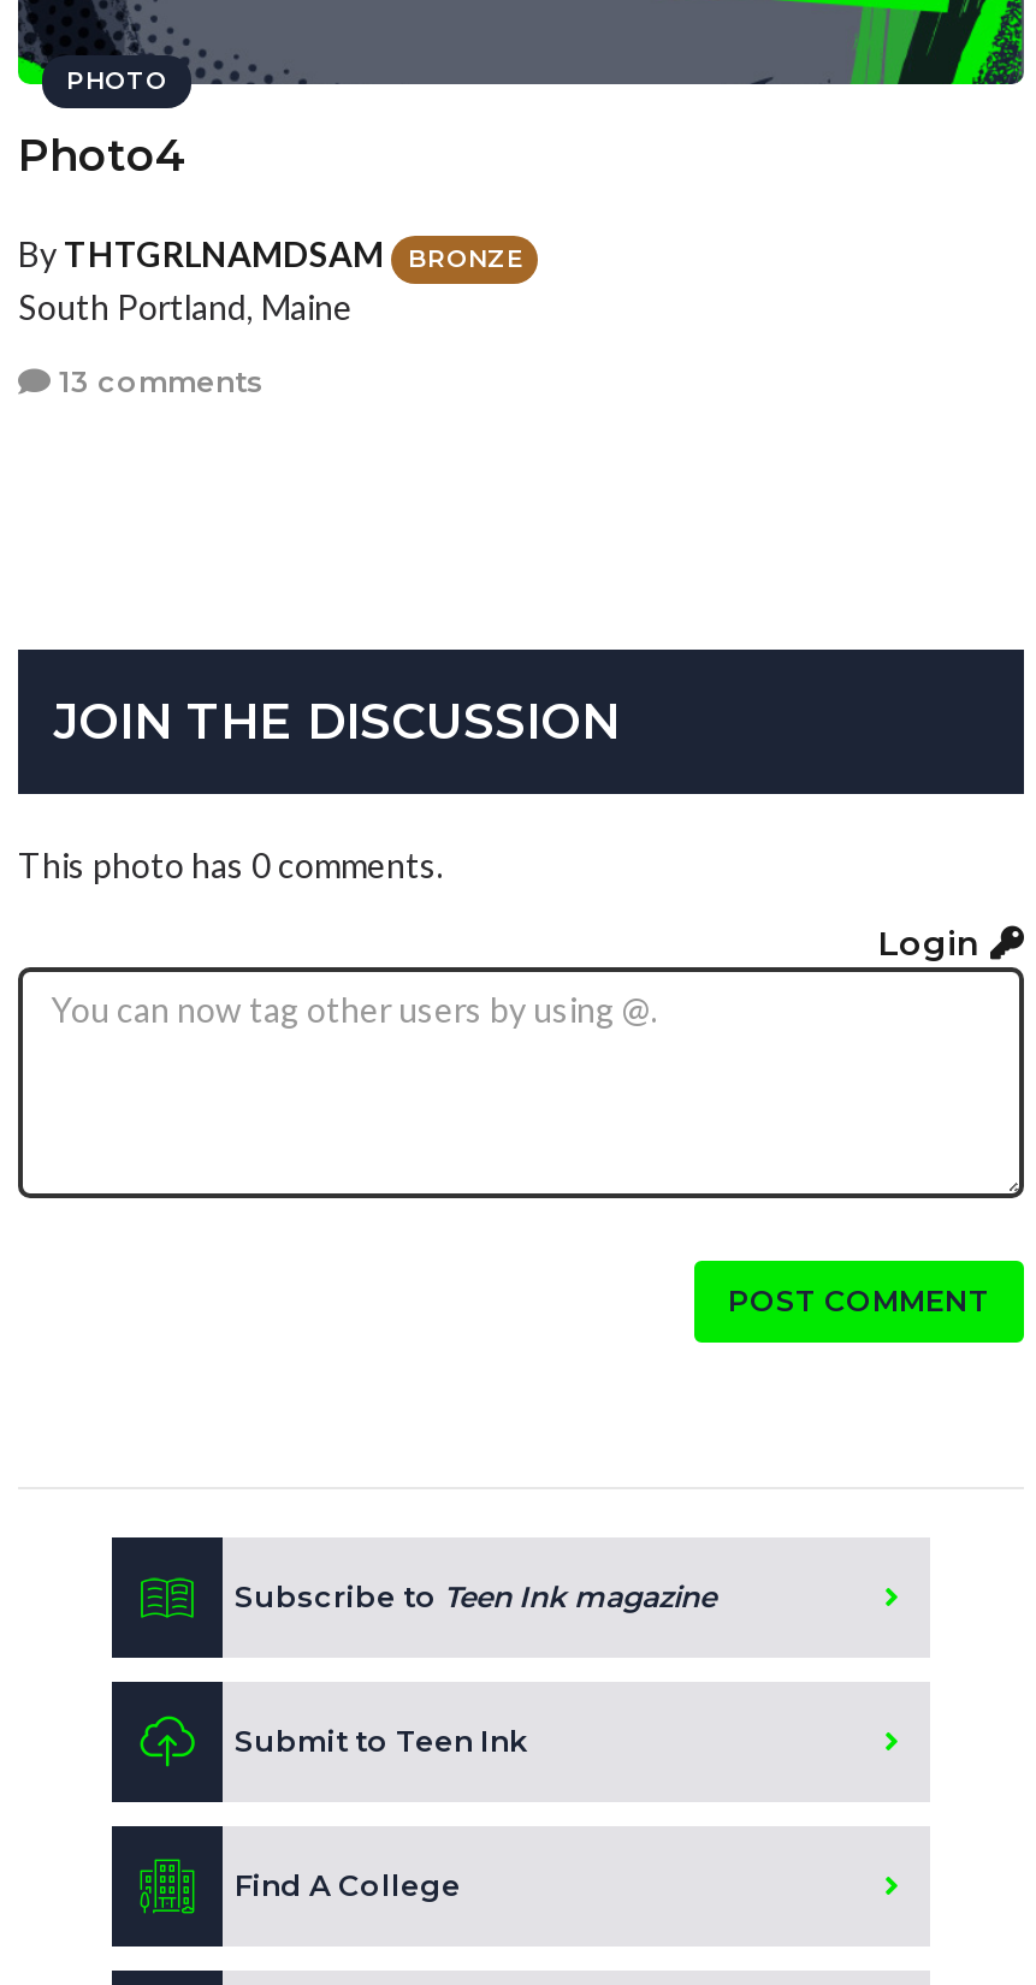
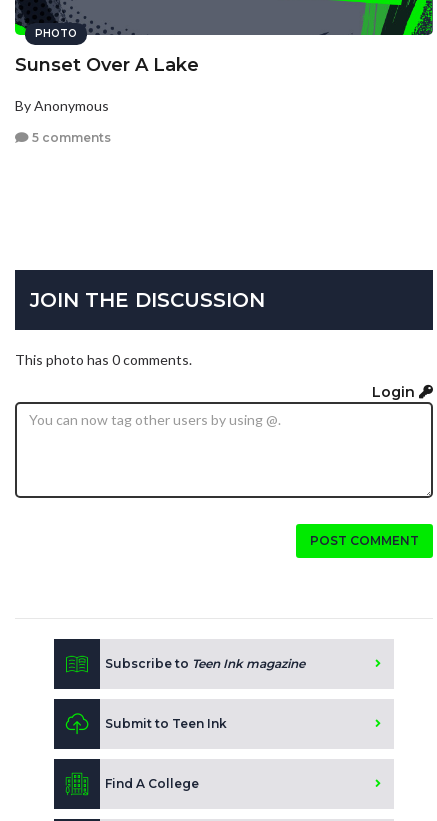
- Photo4
+ Sunset Over A Lake

- By THTGRLNAMDSAM
- BRONZE
- South Portland, Maine
+ By Anonymous

- 13 comments
+ 5 comments
